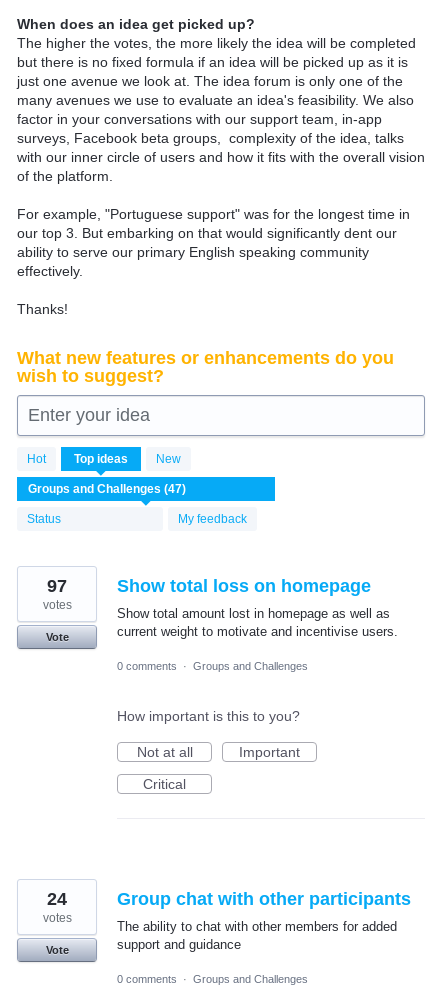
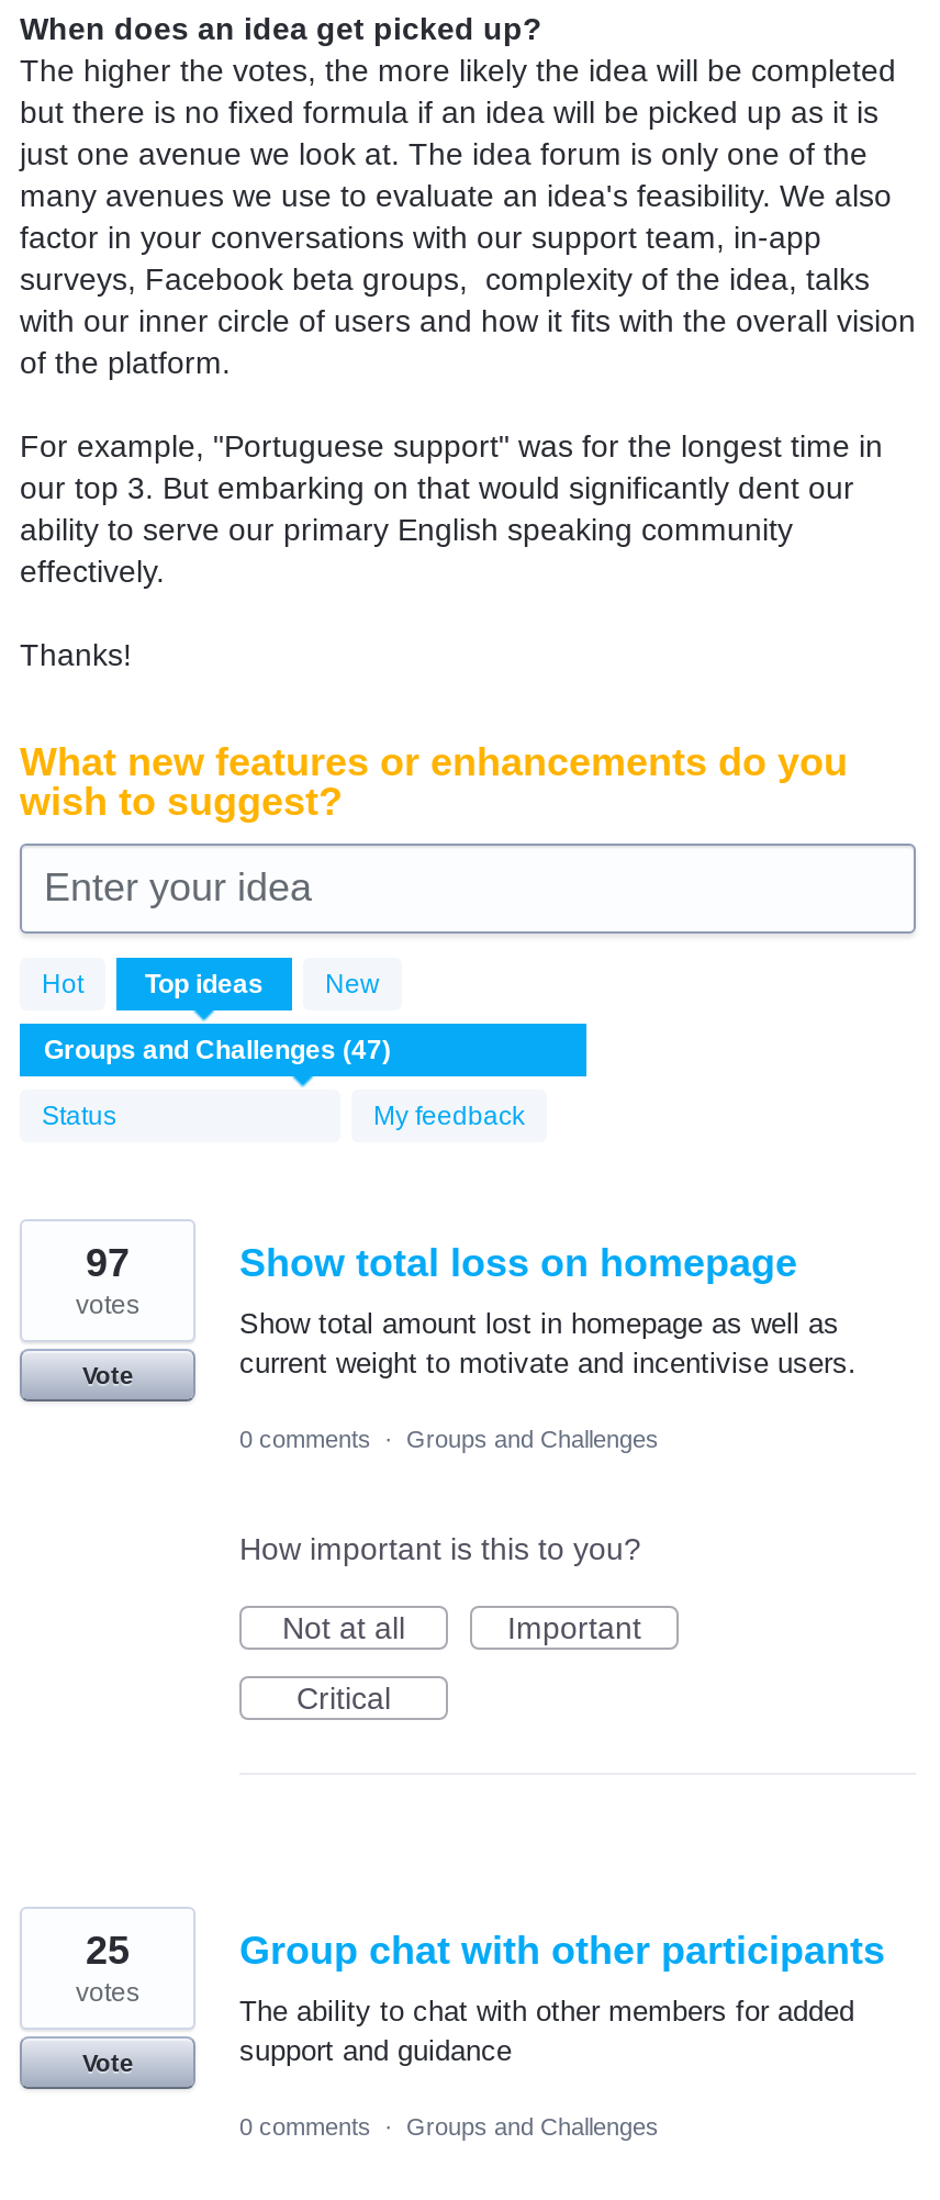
- 24
+ 25
